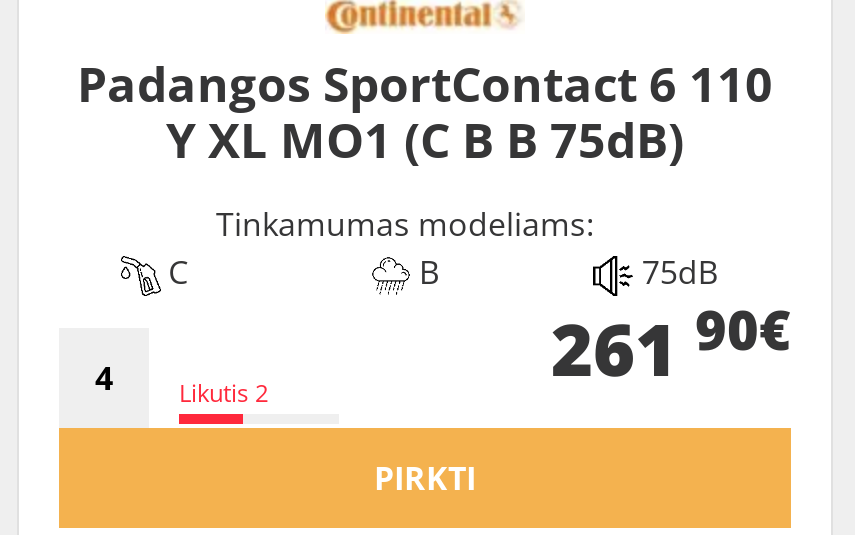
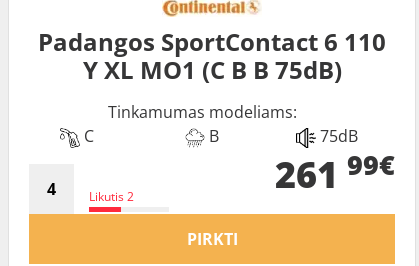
- 261 90€
+ 261 99€
